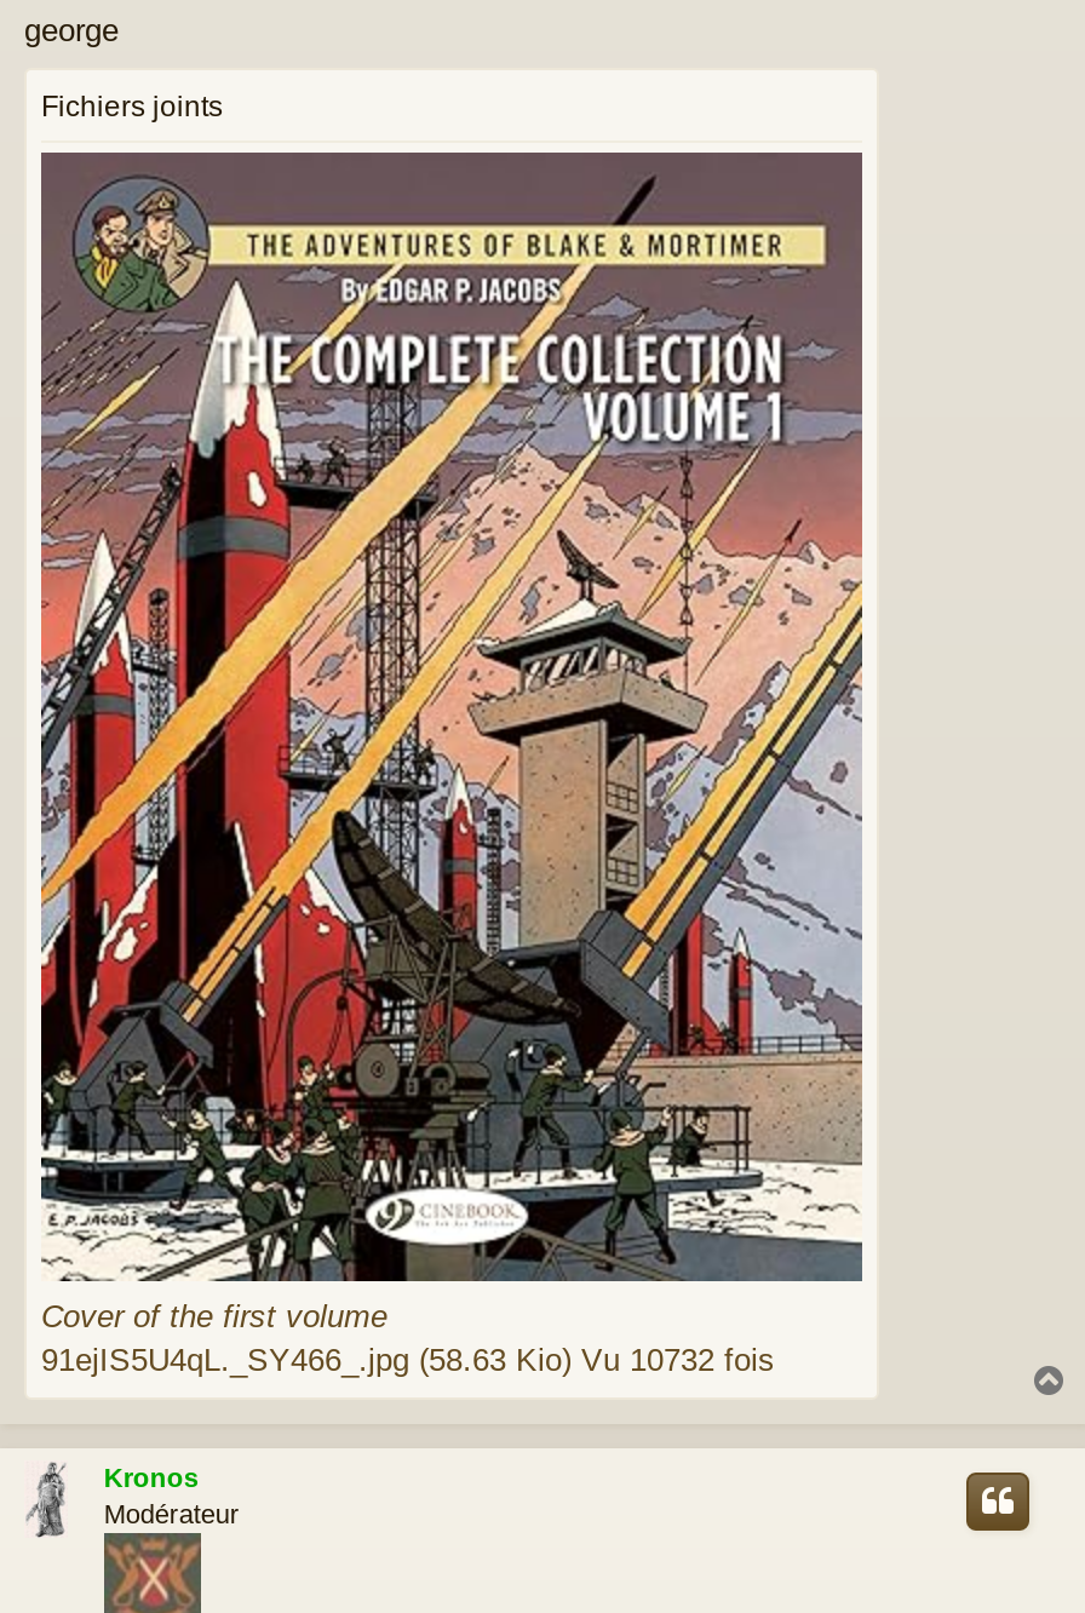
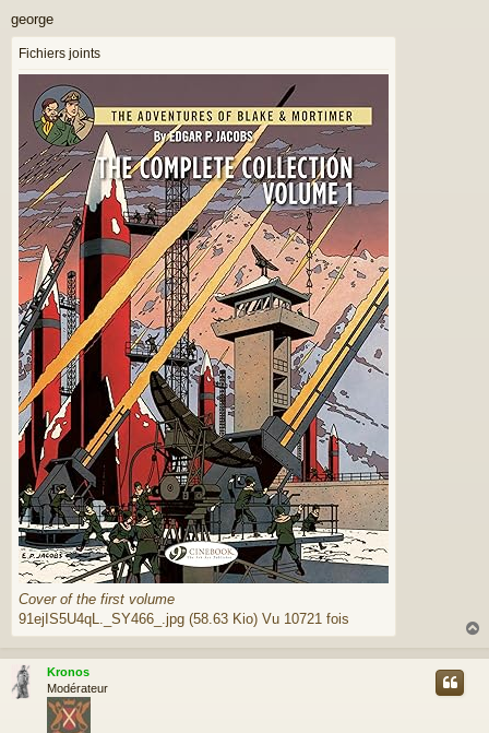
- 91ejIS5U4qL._SY466_.jpg (58.63 Kio) Vu 10732 fois
+ 91ejIS5U4qL._SY466_.jpg (58.63 Kio) Vu 10721 fois
